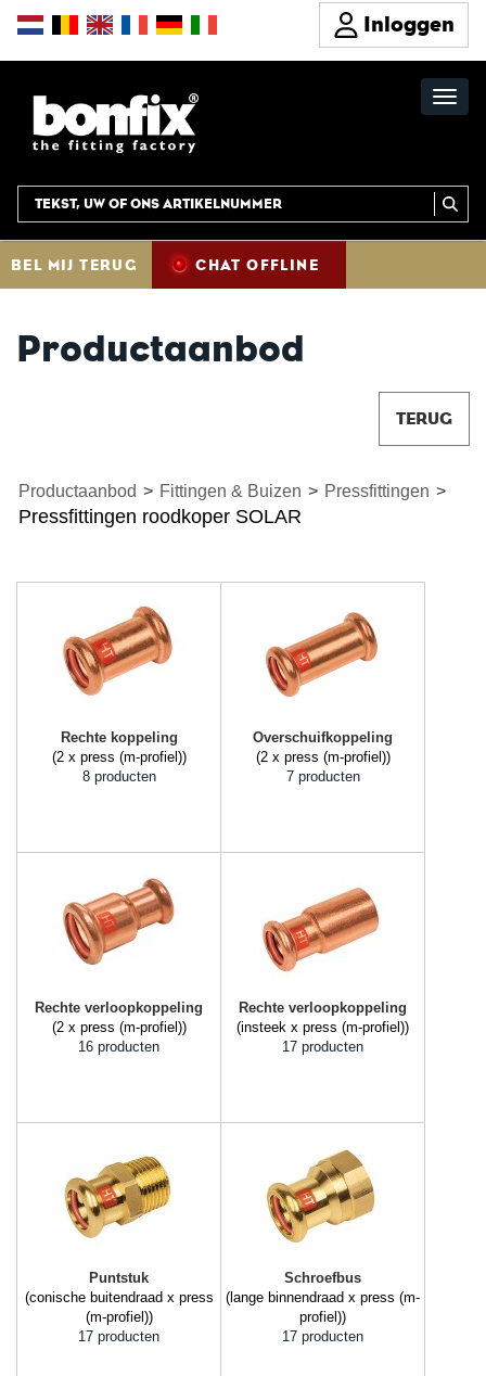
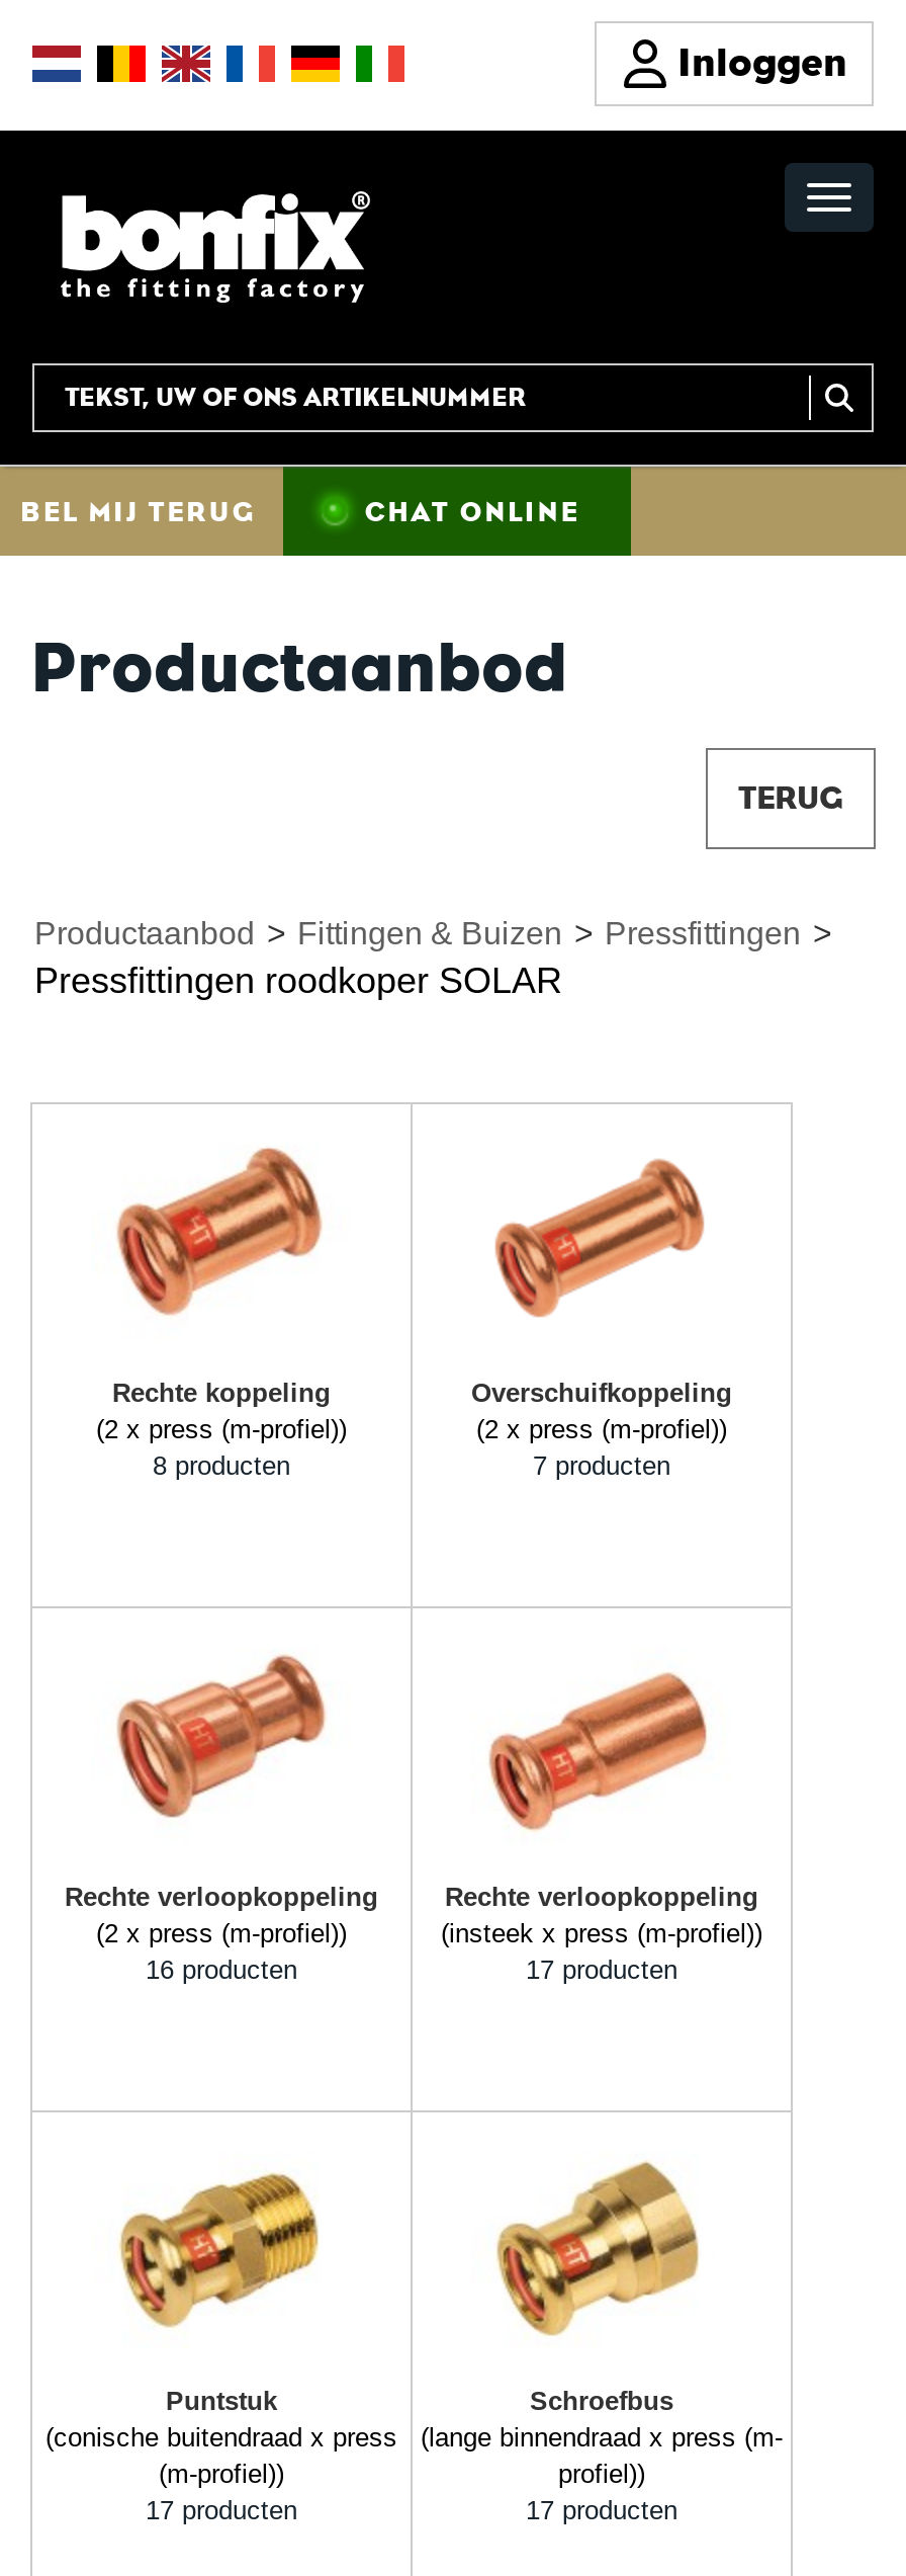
- CHAT OFFLINE
+ CHAT ONLINE
